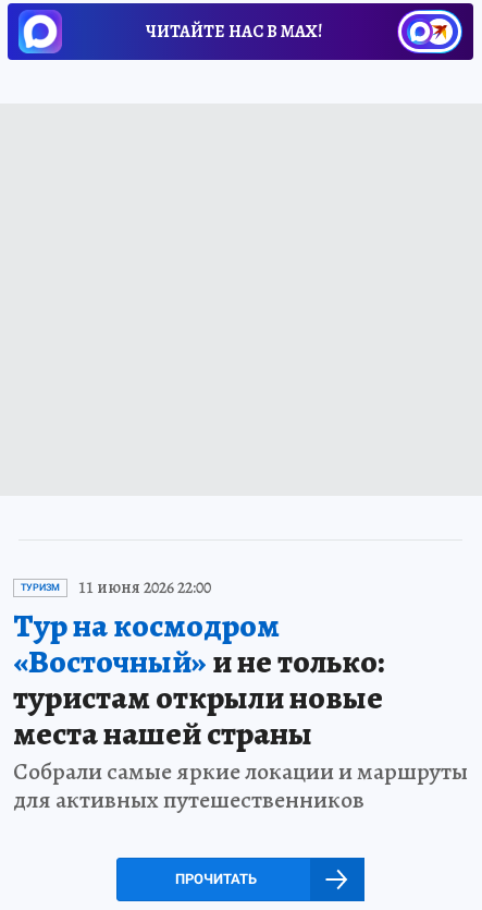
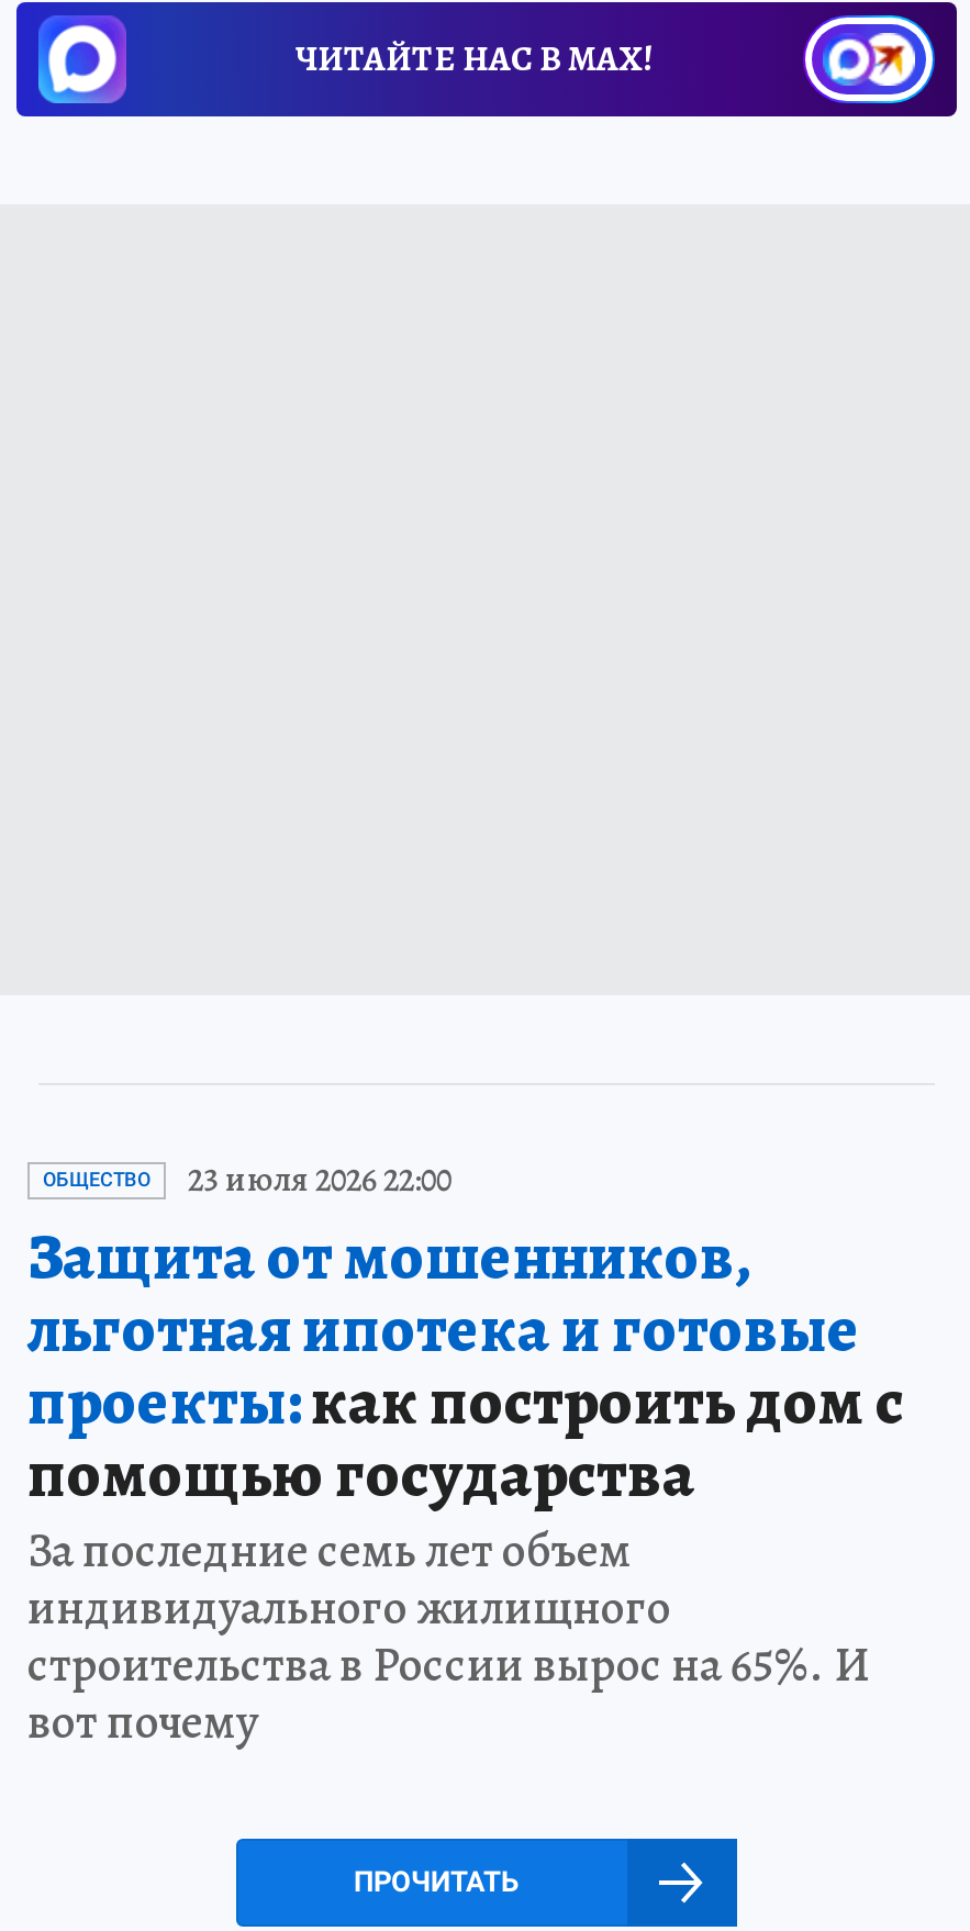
- ТУРИЗМ
- 11 июня 2026 22:00
- Тур на космодром
- «Восточный»и не только:
- туристам открыли новые
- места нашей страны
- Собрали самые яркие локации и маршруты
- для активных путешественников
+ ОБЩЕСТВО
+ 23 июля 2026 22:00
+ Защита от мошенников,
+ льготная ипотека и готовые
+ проекты:как построить дом с
+ помощью государства
+ За последние семь лет объем
+ индивидуального жилищного
+ строительства в России вырос на 65%. И
+ вот почему
